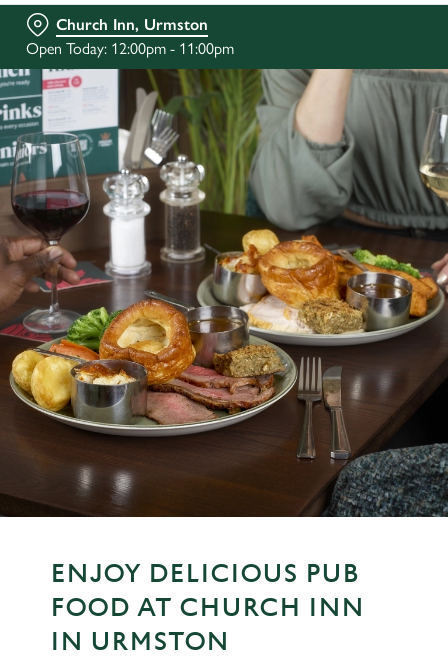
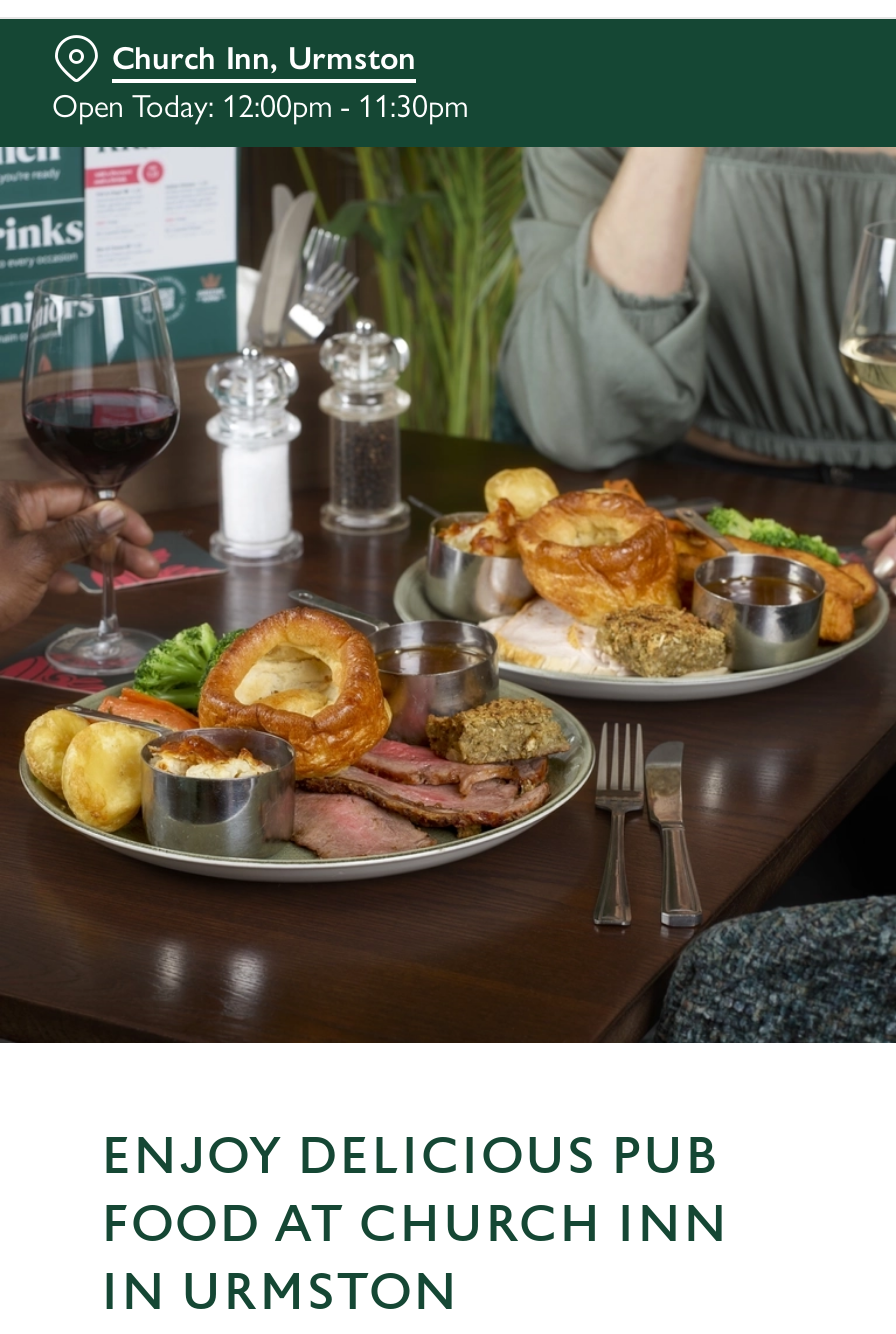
- Open Today: 12:00pm - 11:00pm
+ Open Today: 12:00pm - 11:30pm
